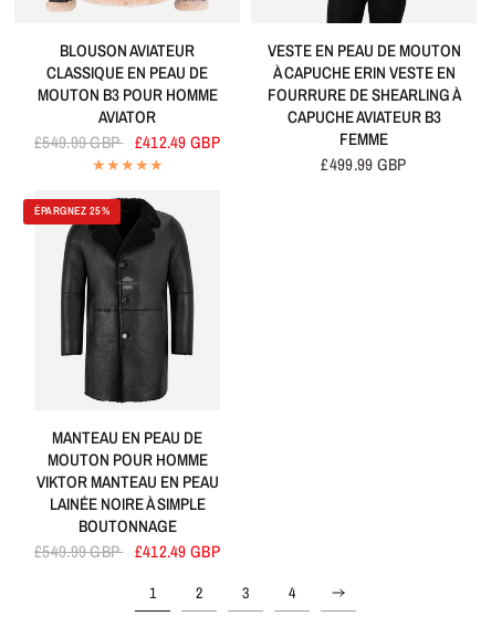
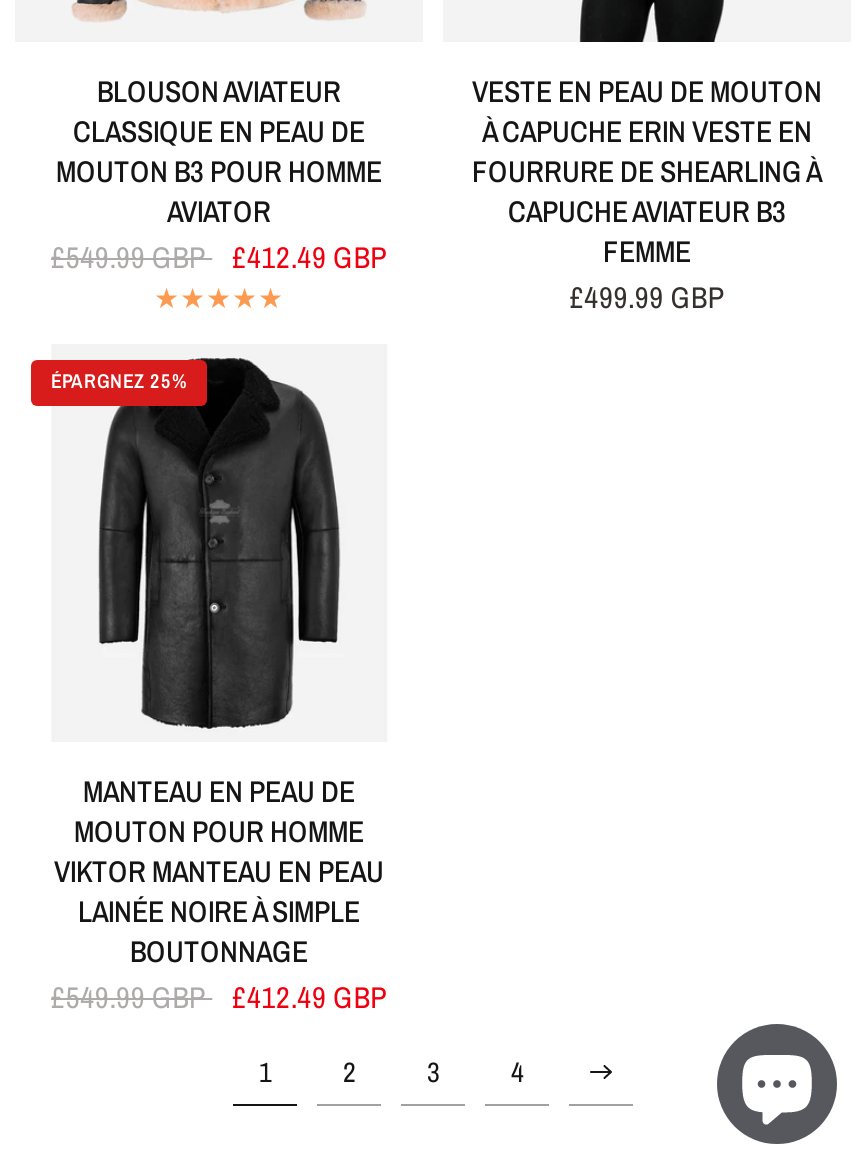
+ [image]
